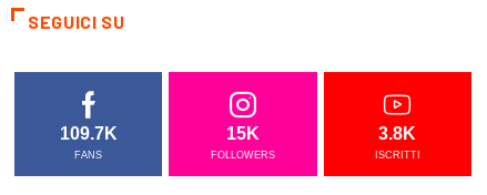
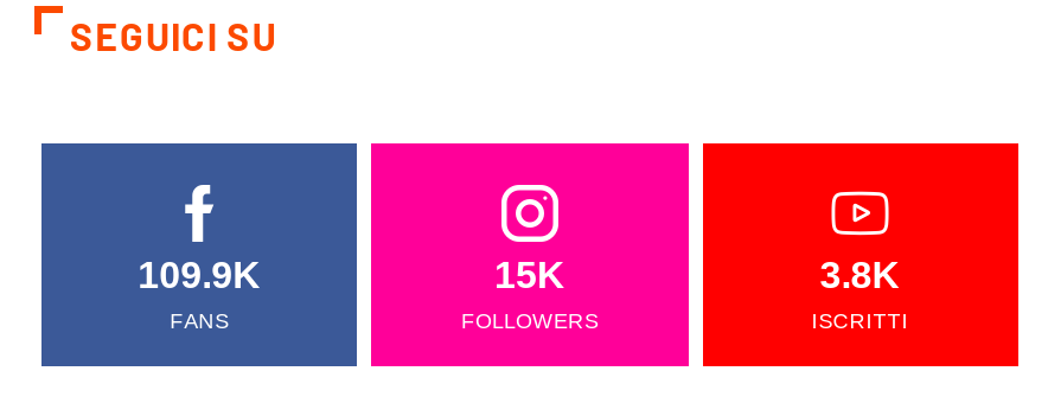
- 109.7K
+ 109.9K
